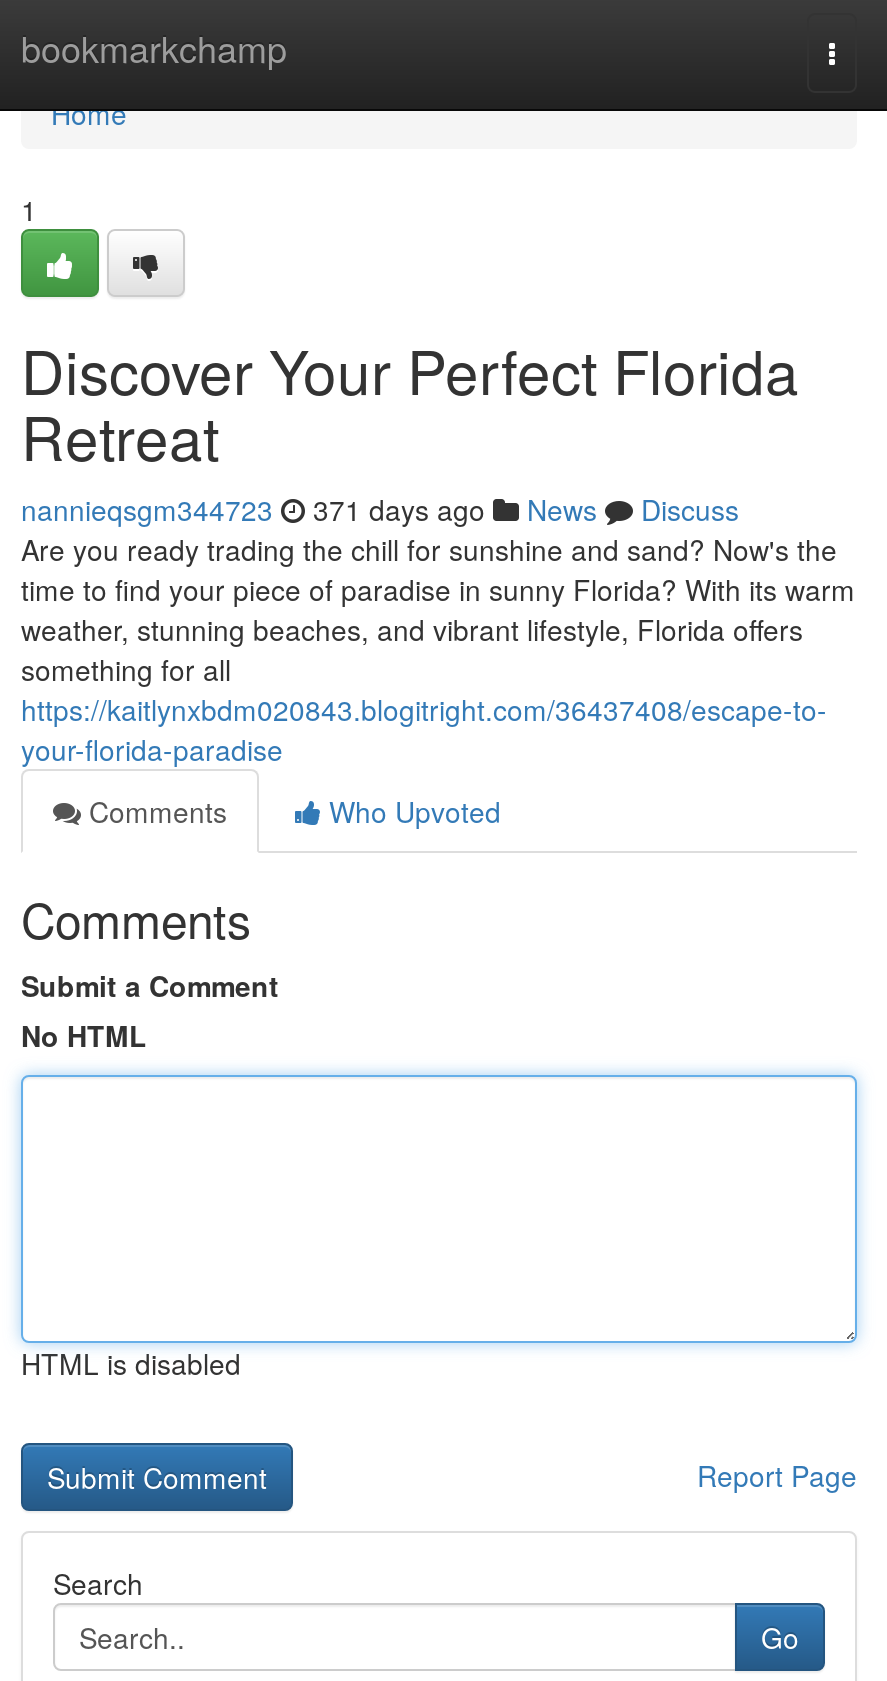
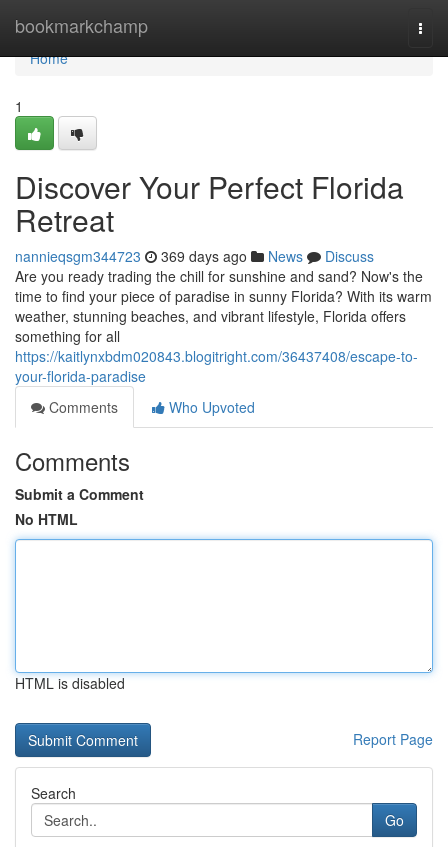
- nannieqsgm344723 371 days ago News Discuss
+ nannieqsgm344723 369 days ago News Discuss
